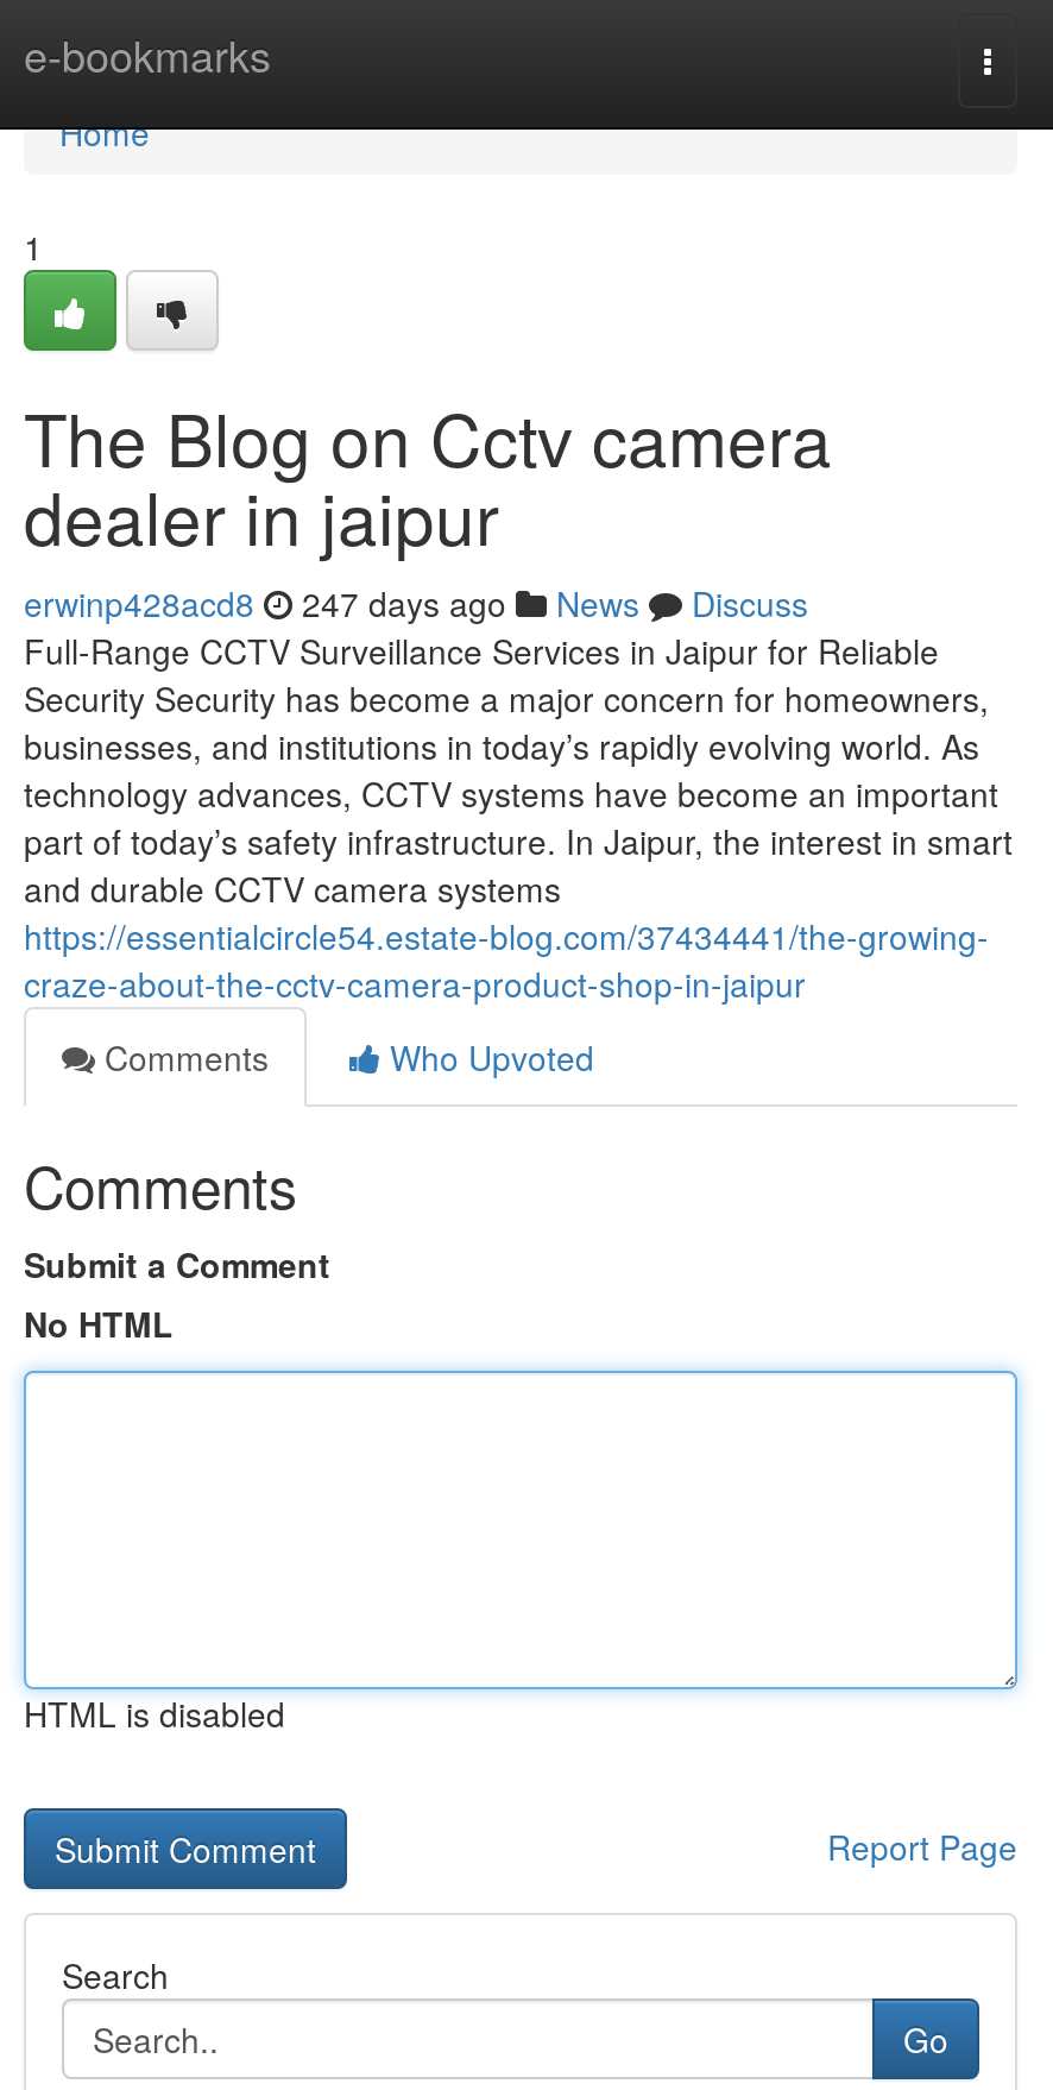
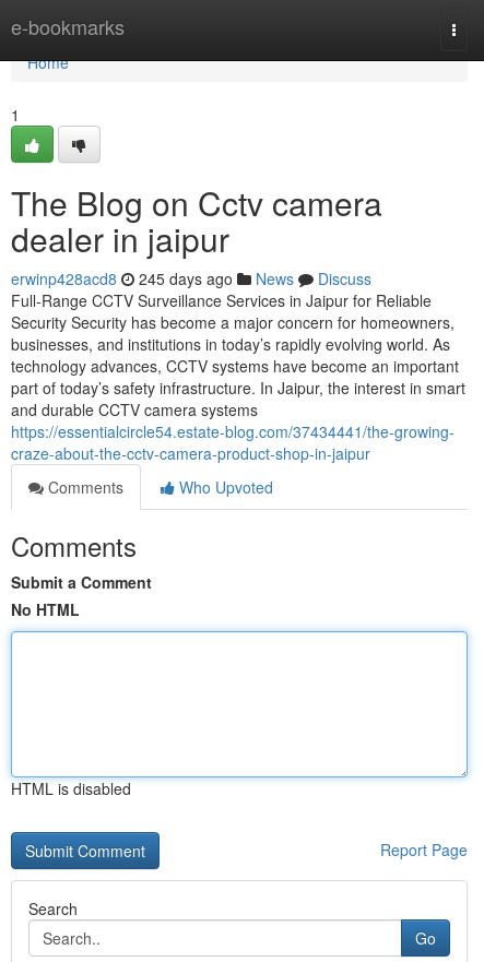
- erwinp428acd8 247 days ago News Discuss
+ erwinp428acd8 245 days ago News Discuss
